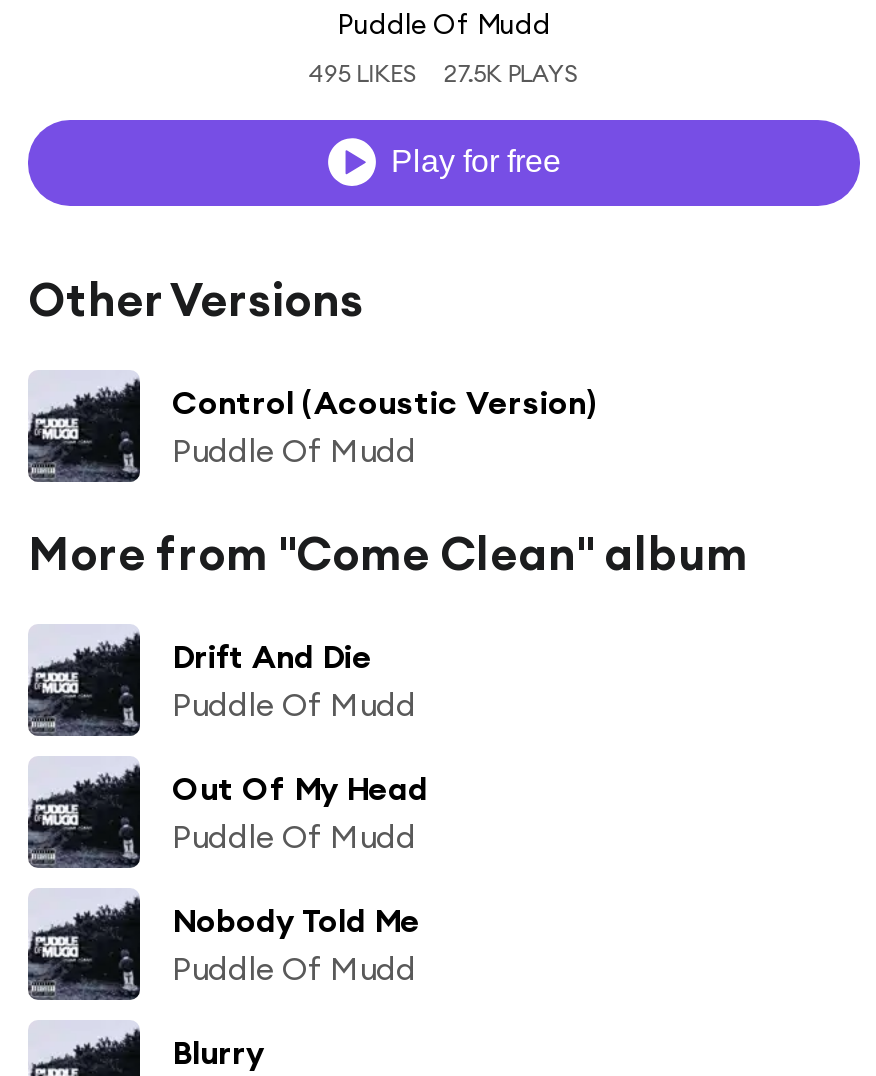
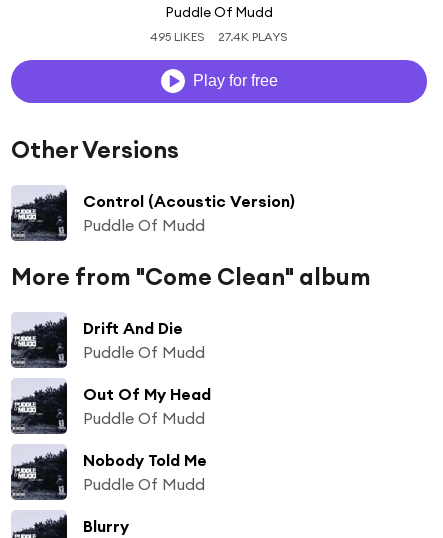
- 495 LIKES 27.5K PLAYS
+ 495 LIKES 27.4K PLAYS
